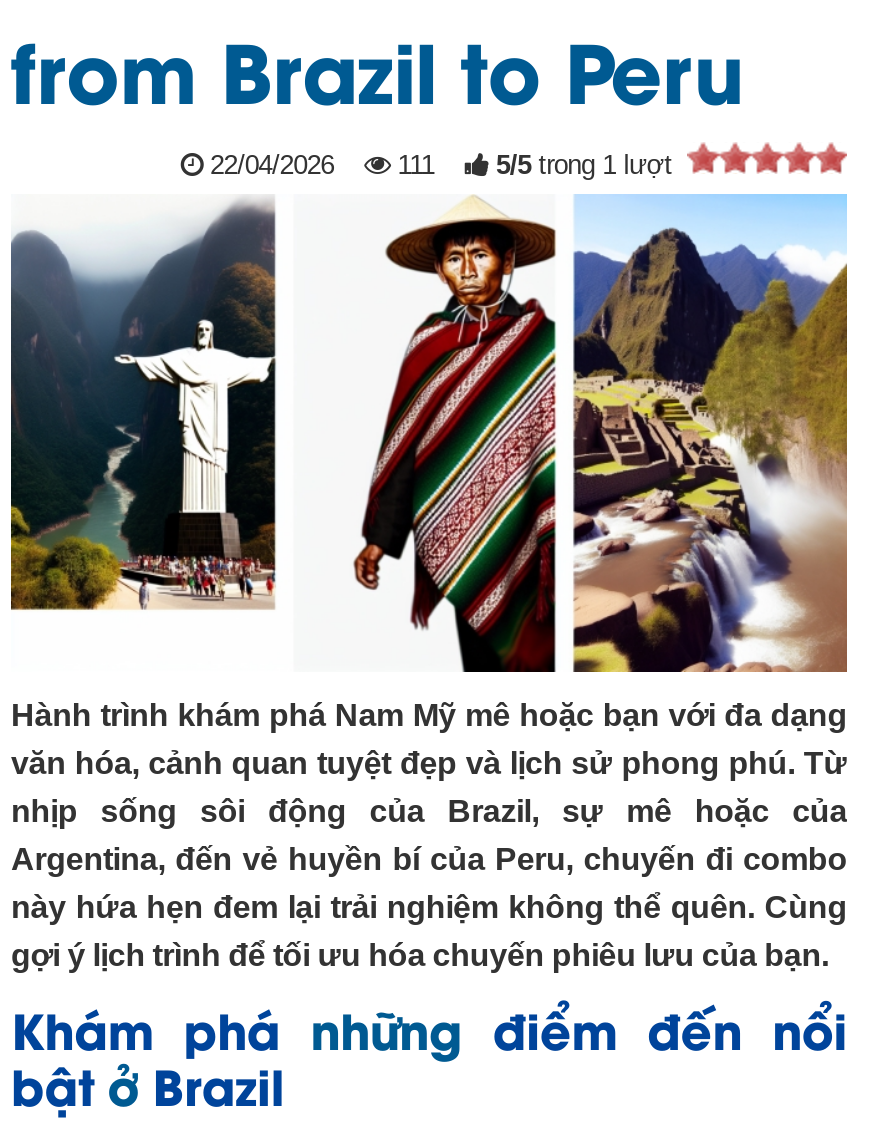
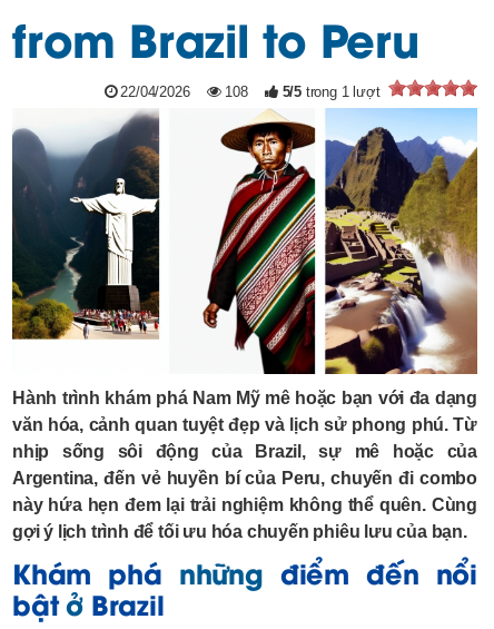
- 22/04/2026 111 5/5 trong 1 lượt
+ 22/04/2026 108 5/5 trong 1 lượt
